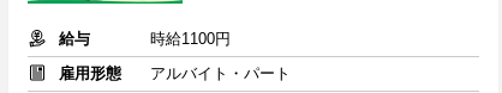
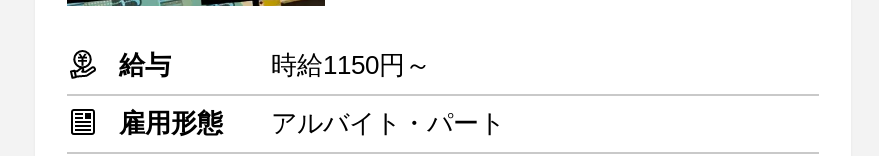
- 時給1100円
+ 時給1150円～
